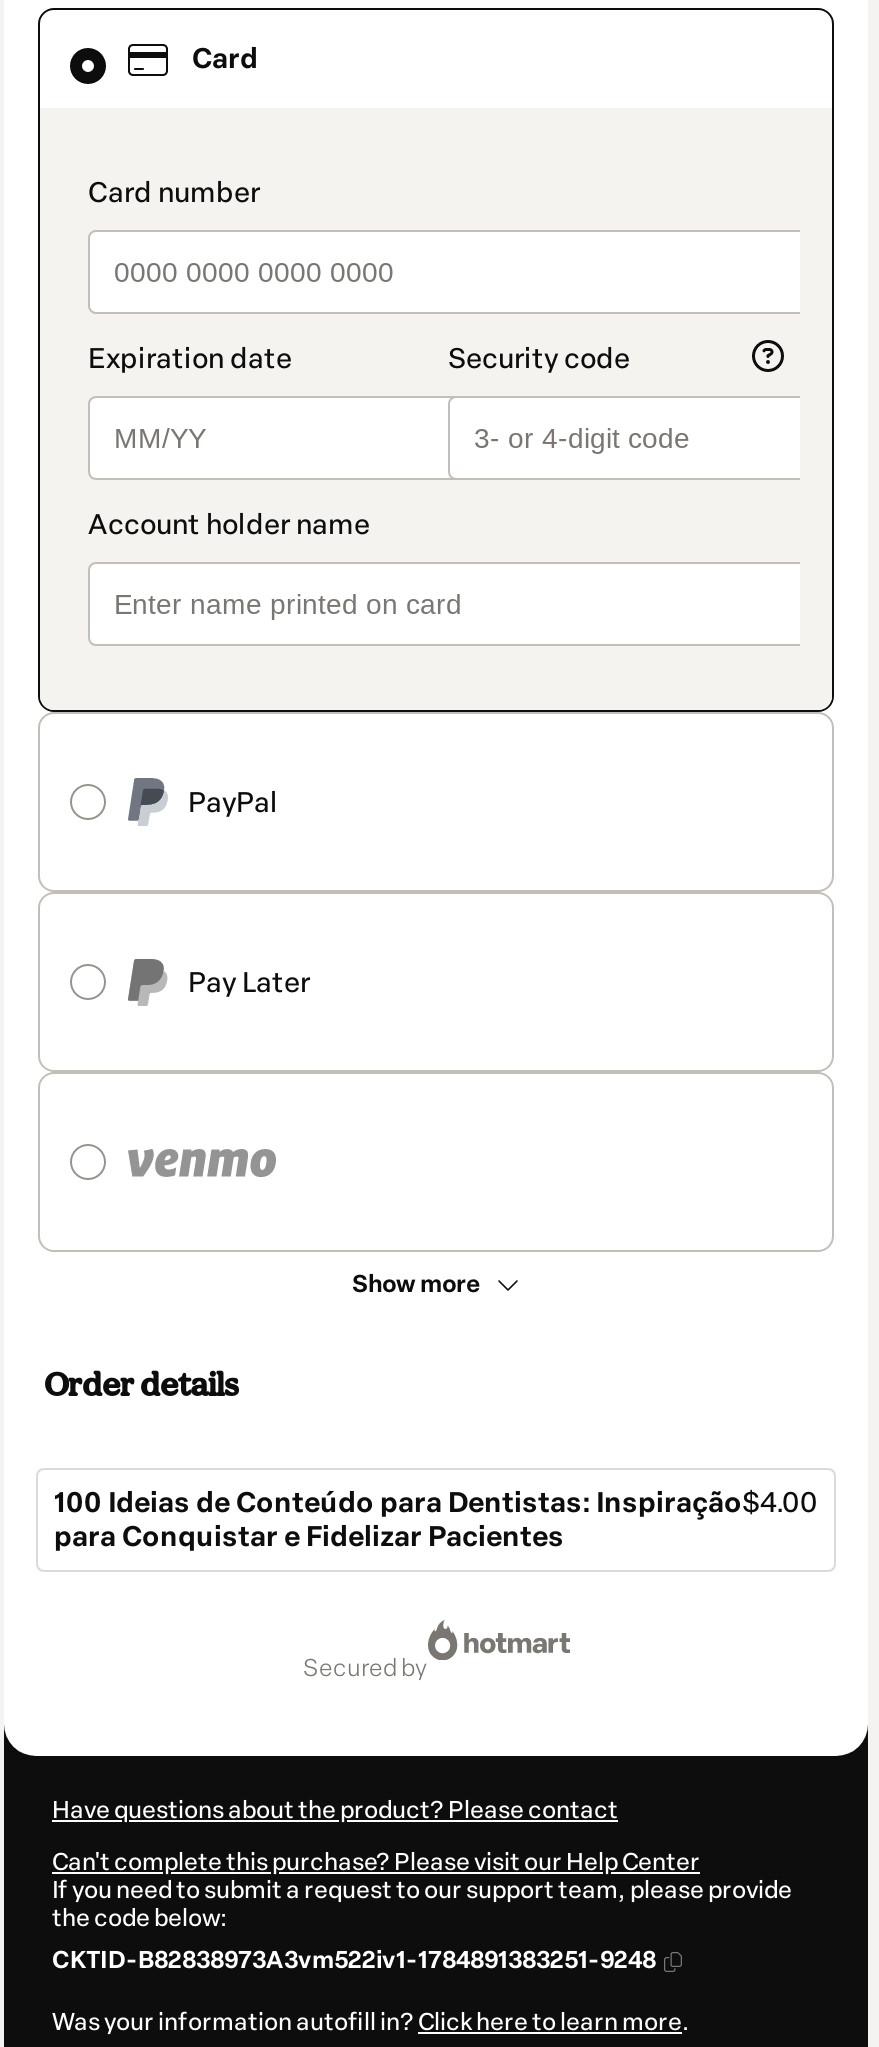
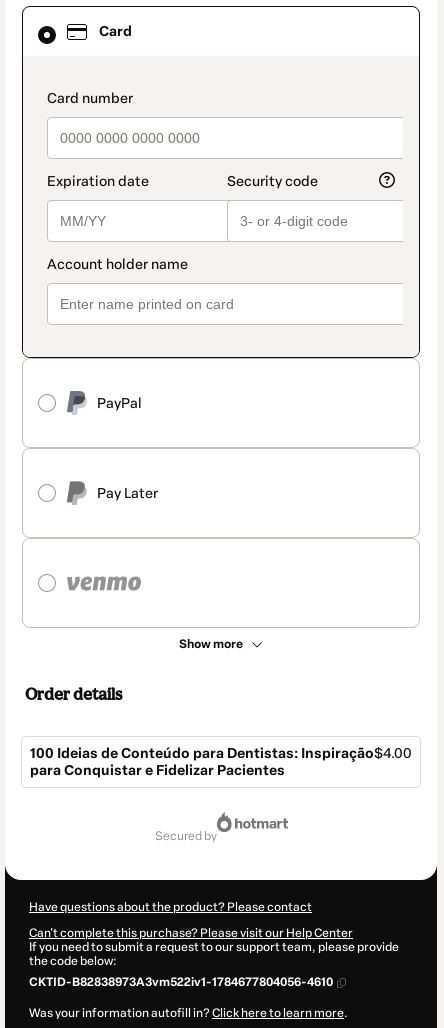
- CKTID-B82838973A3vm522iv1-1784891383251-9248
+ CKTID-B82838973A3vm522iv1-1784677804056-4610
